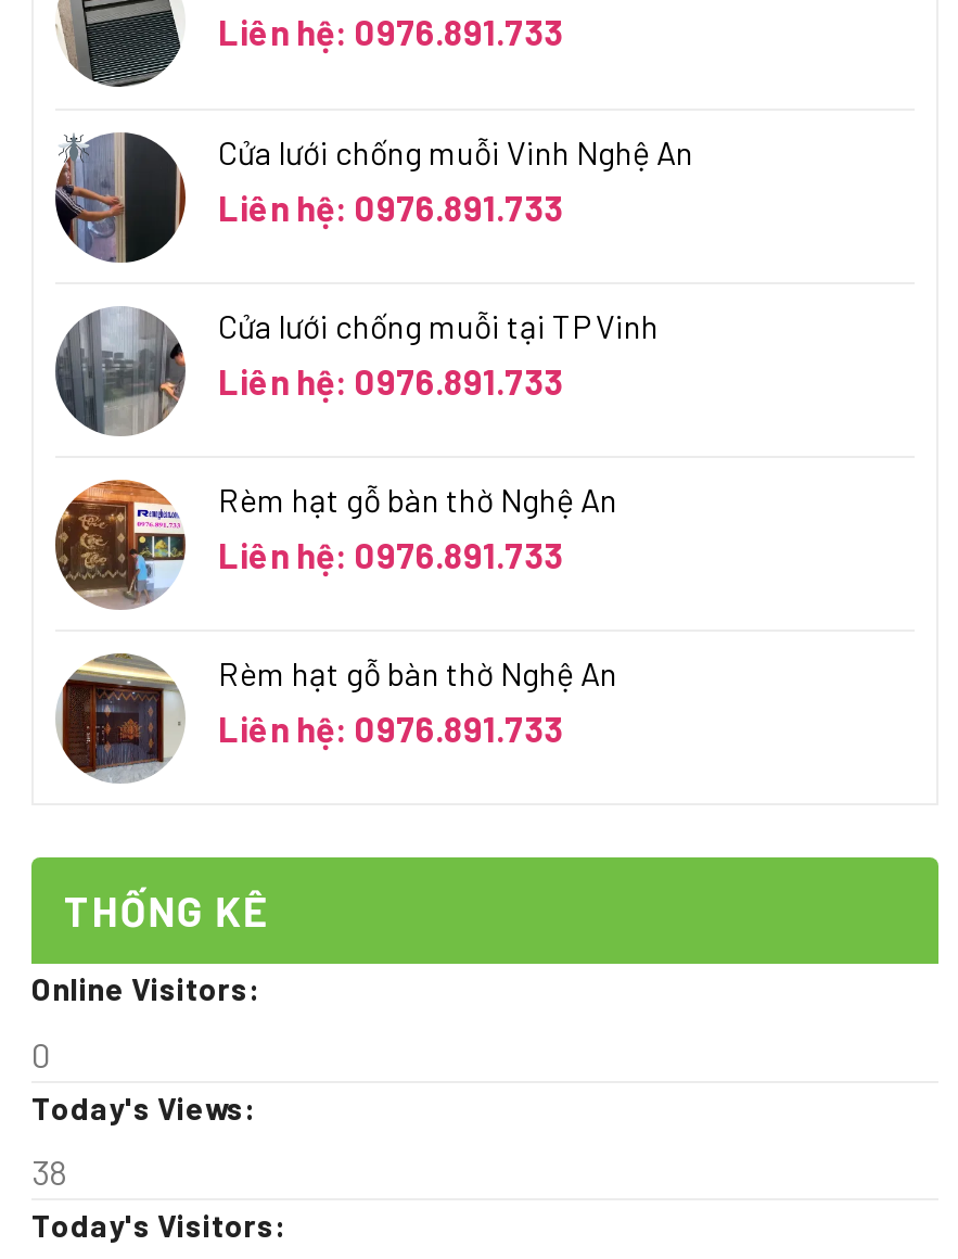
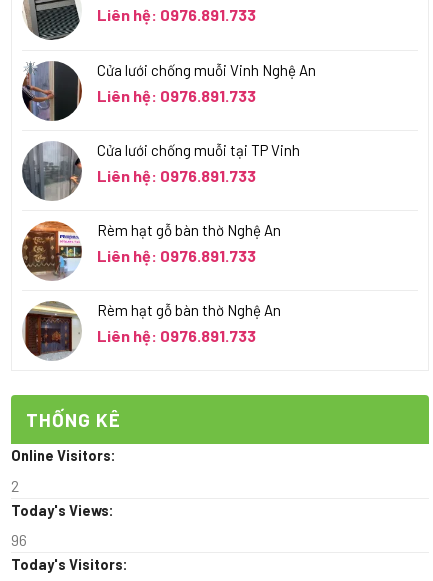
- 0
+ 2

- 38
+ 96
